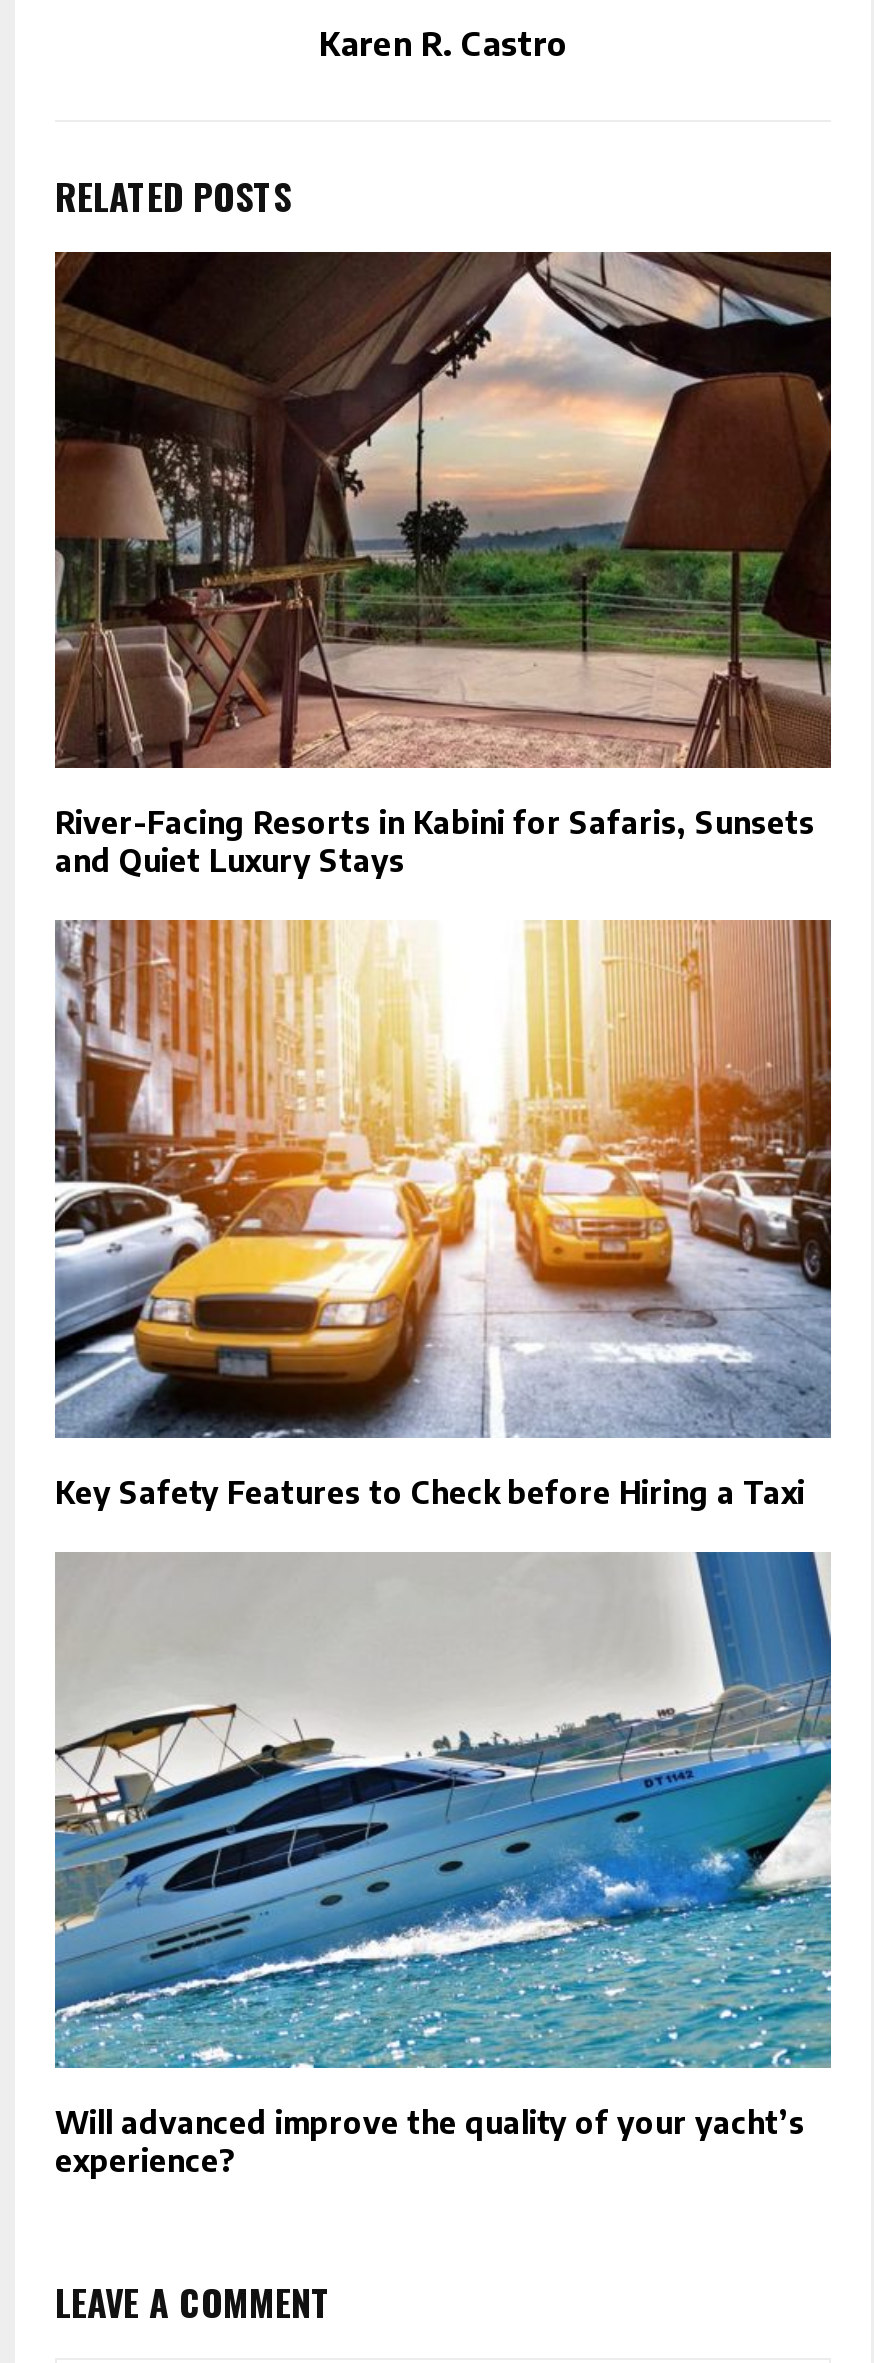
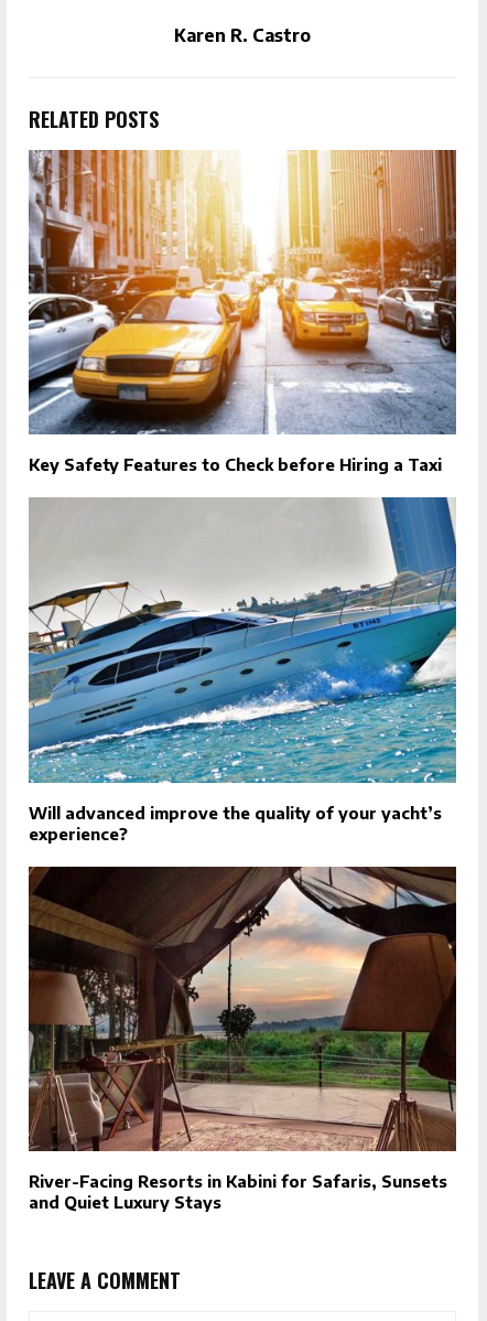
moved down: [image] | River-Facing Resorts in Kabini for Safaris, Sunsets | and Quiet Luxury Stays

moved up: [image] | Key Safety Features to Check before Hiring a Taxi | Will advanced improve the quality of your yacht’s | experience?
